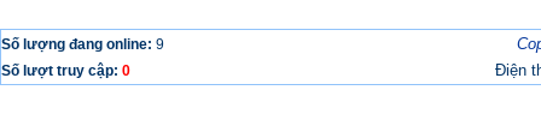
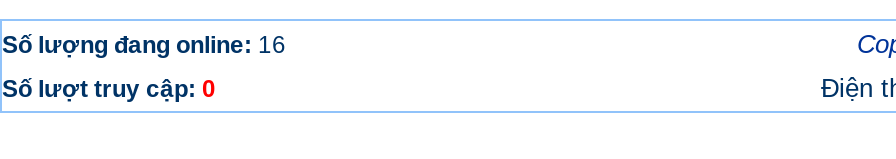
- Số lượng đang online: 9
+ Số lượng đang online: 16
